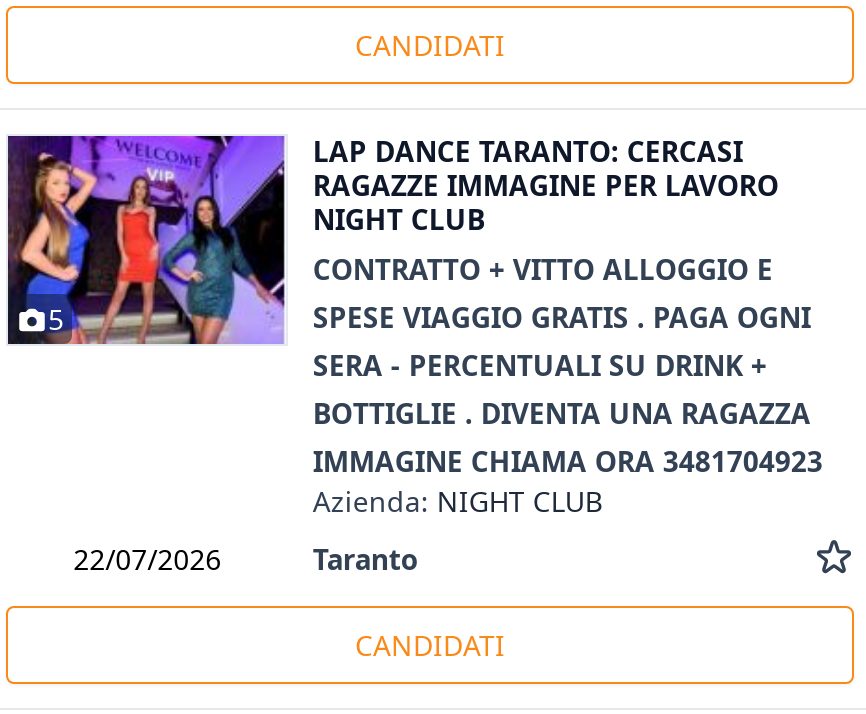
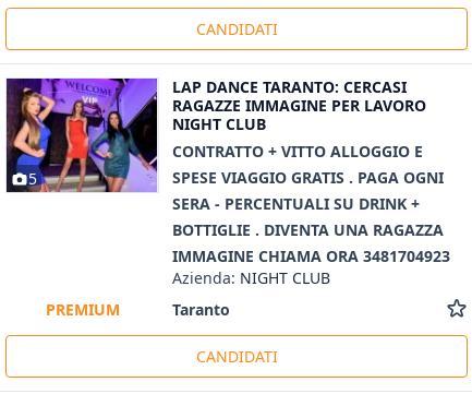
- 22/07/2026
+ PREMIUM
